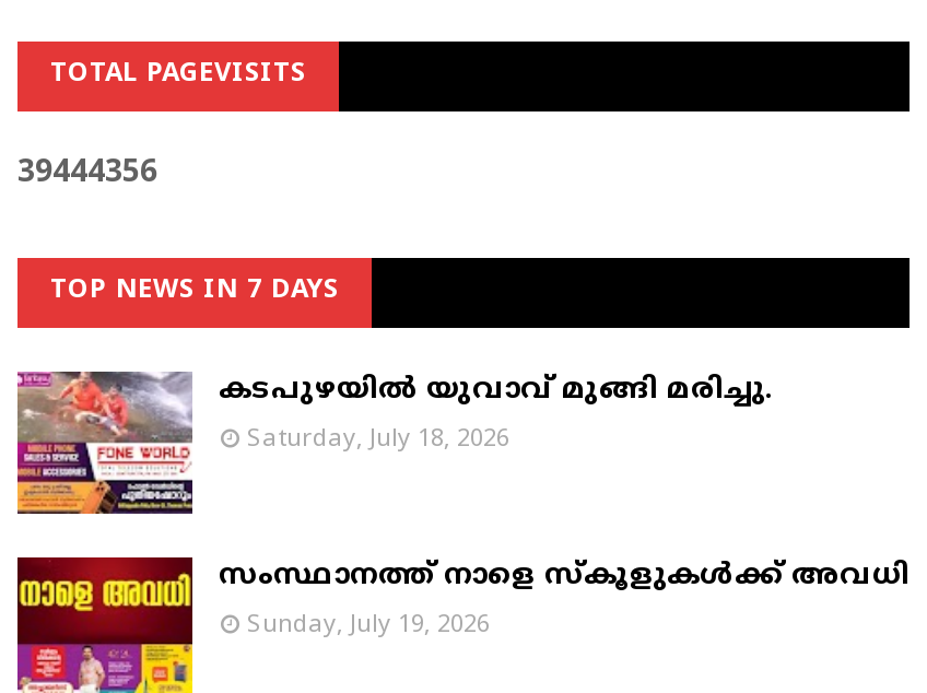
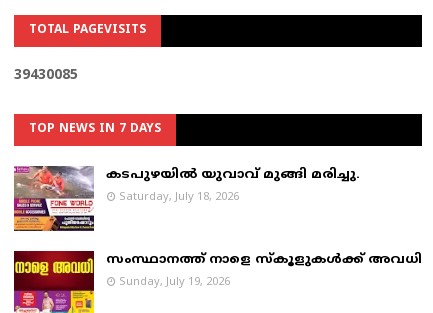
- 39444356
+ 39430085
